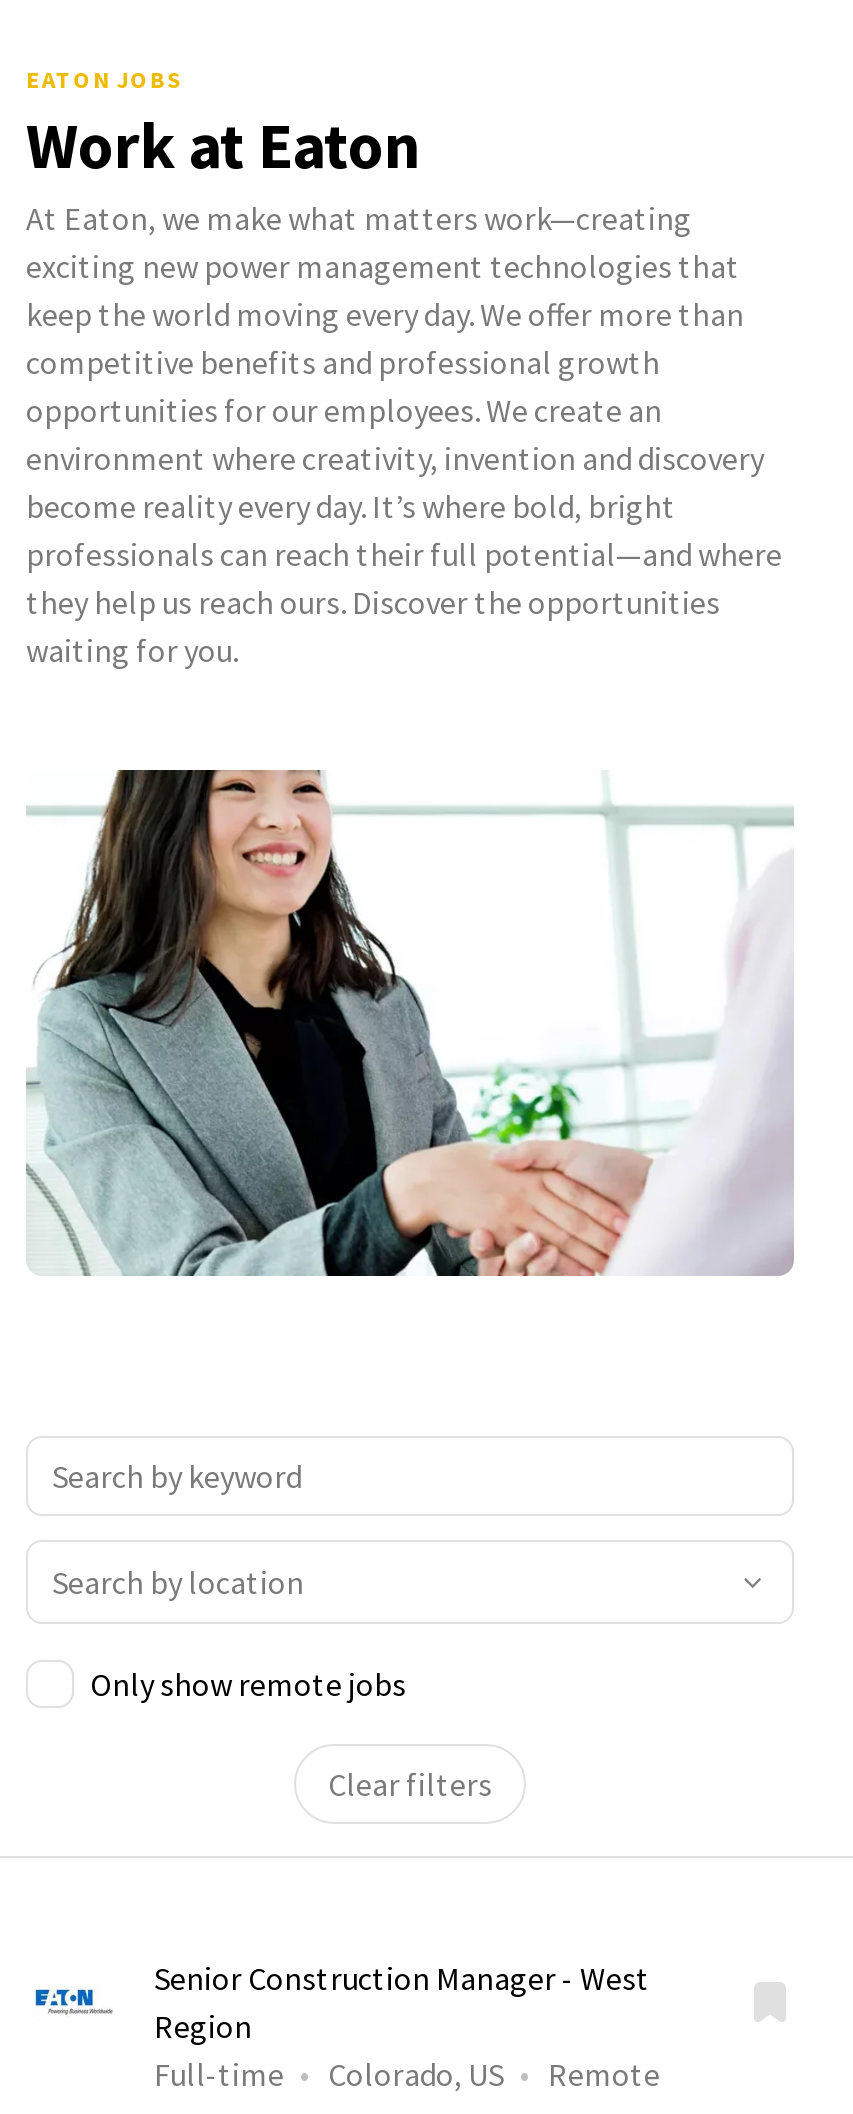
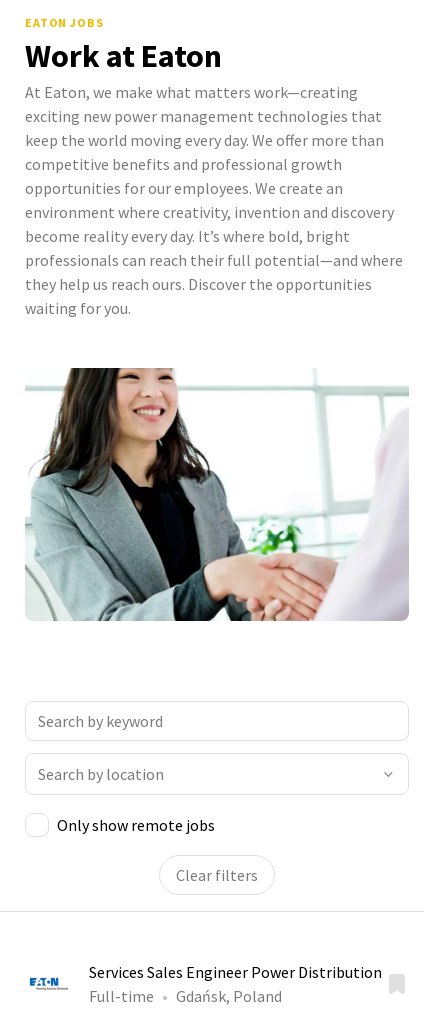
- Senior Construction Manager - West
- Region
+ Services Sales Engineer Power Distribution

- Colorado, US
- Remote
+ Gdańsk, Poland
